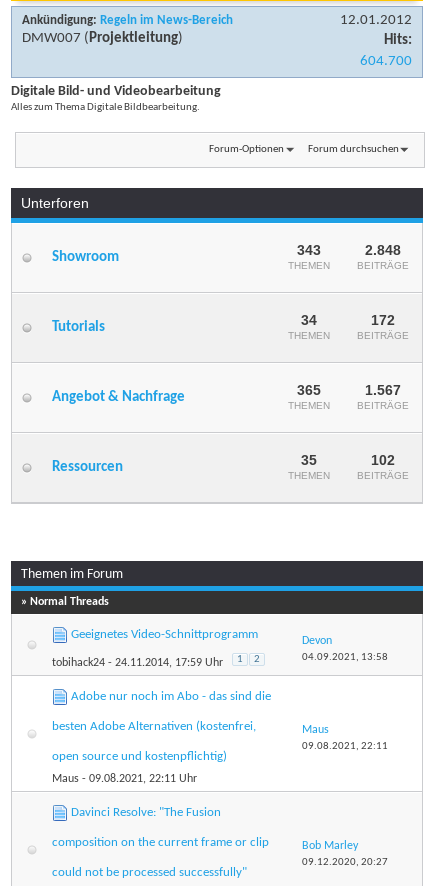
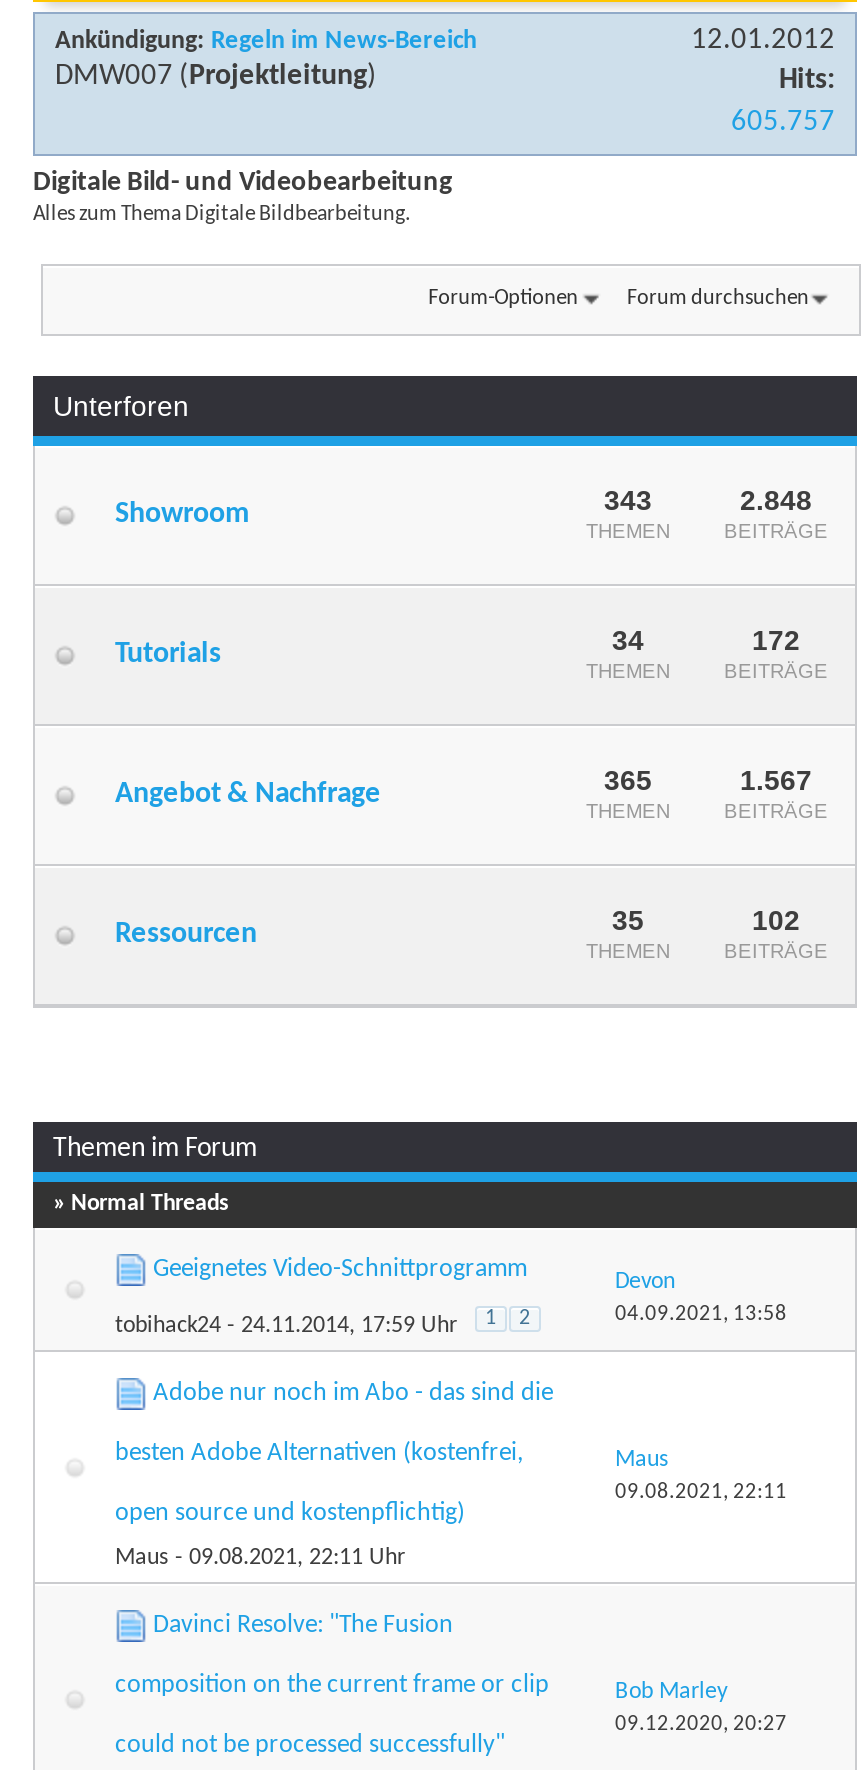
- 604.700
+ 605.757
